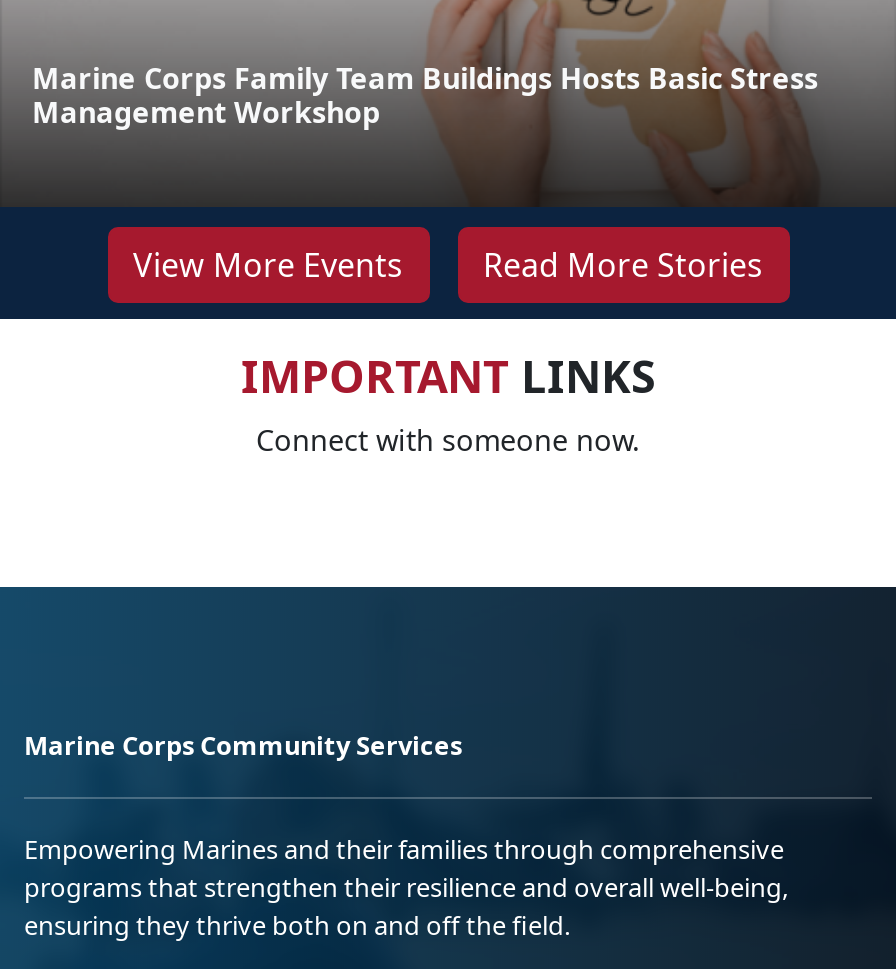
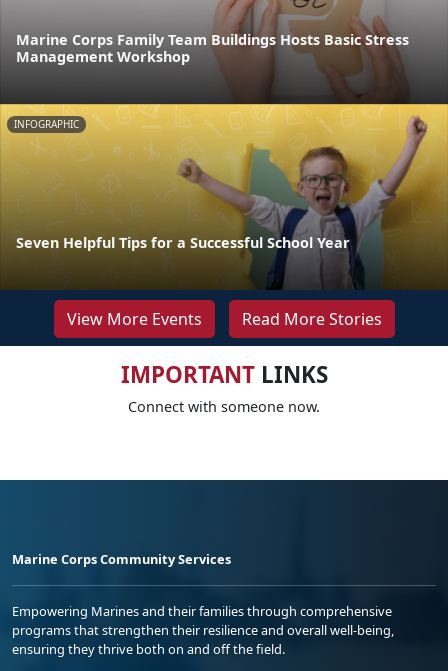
+ [image]
+ INFOGRAPHIC

+ Seven Helpful Tips for a Successful School Year
